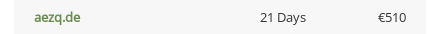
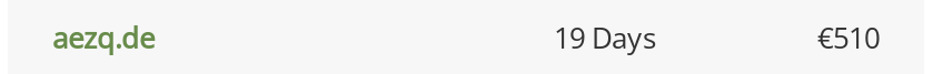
- 21 Days
+ 19 Days
